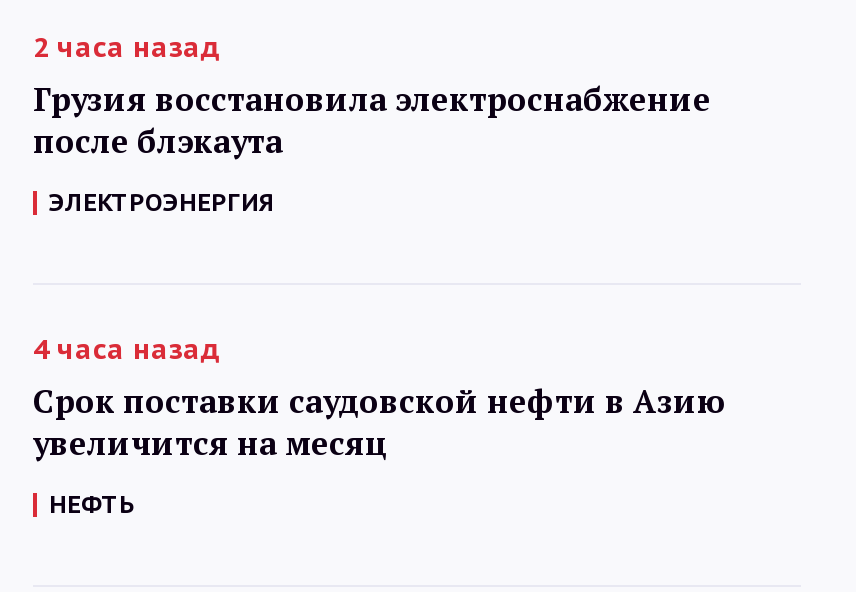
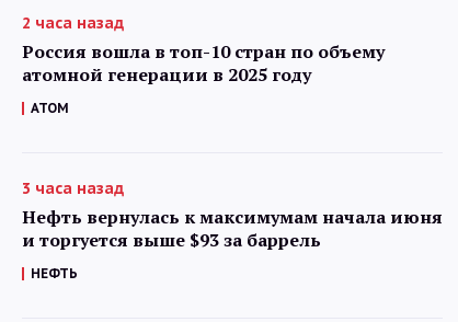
- Грузия восстановила электроснабжение
- после блэкаута
+ Россия вошла в топ-10 стран по объему
+ атомной генерации в 2025 году

- ЭЛЕКТРОЭНЕРГИЯ
+ АТОМ

- 4 часа назад
- Срок поставки саудовской нефти в Азию
- увеличится на месяц
+ 3 часа назад
+ Нефть вернулась к максимумам начала июня
+ и торгуется выше $93 за баррель
